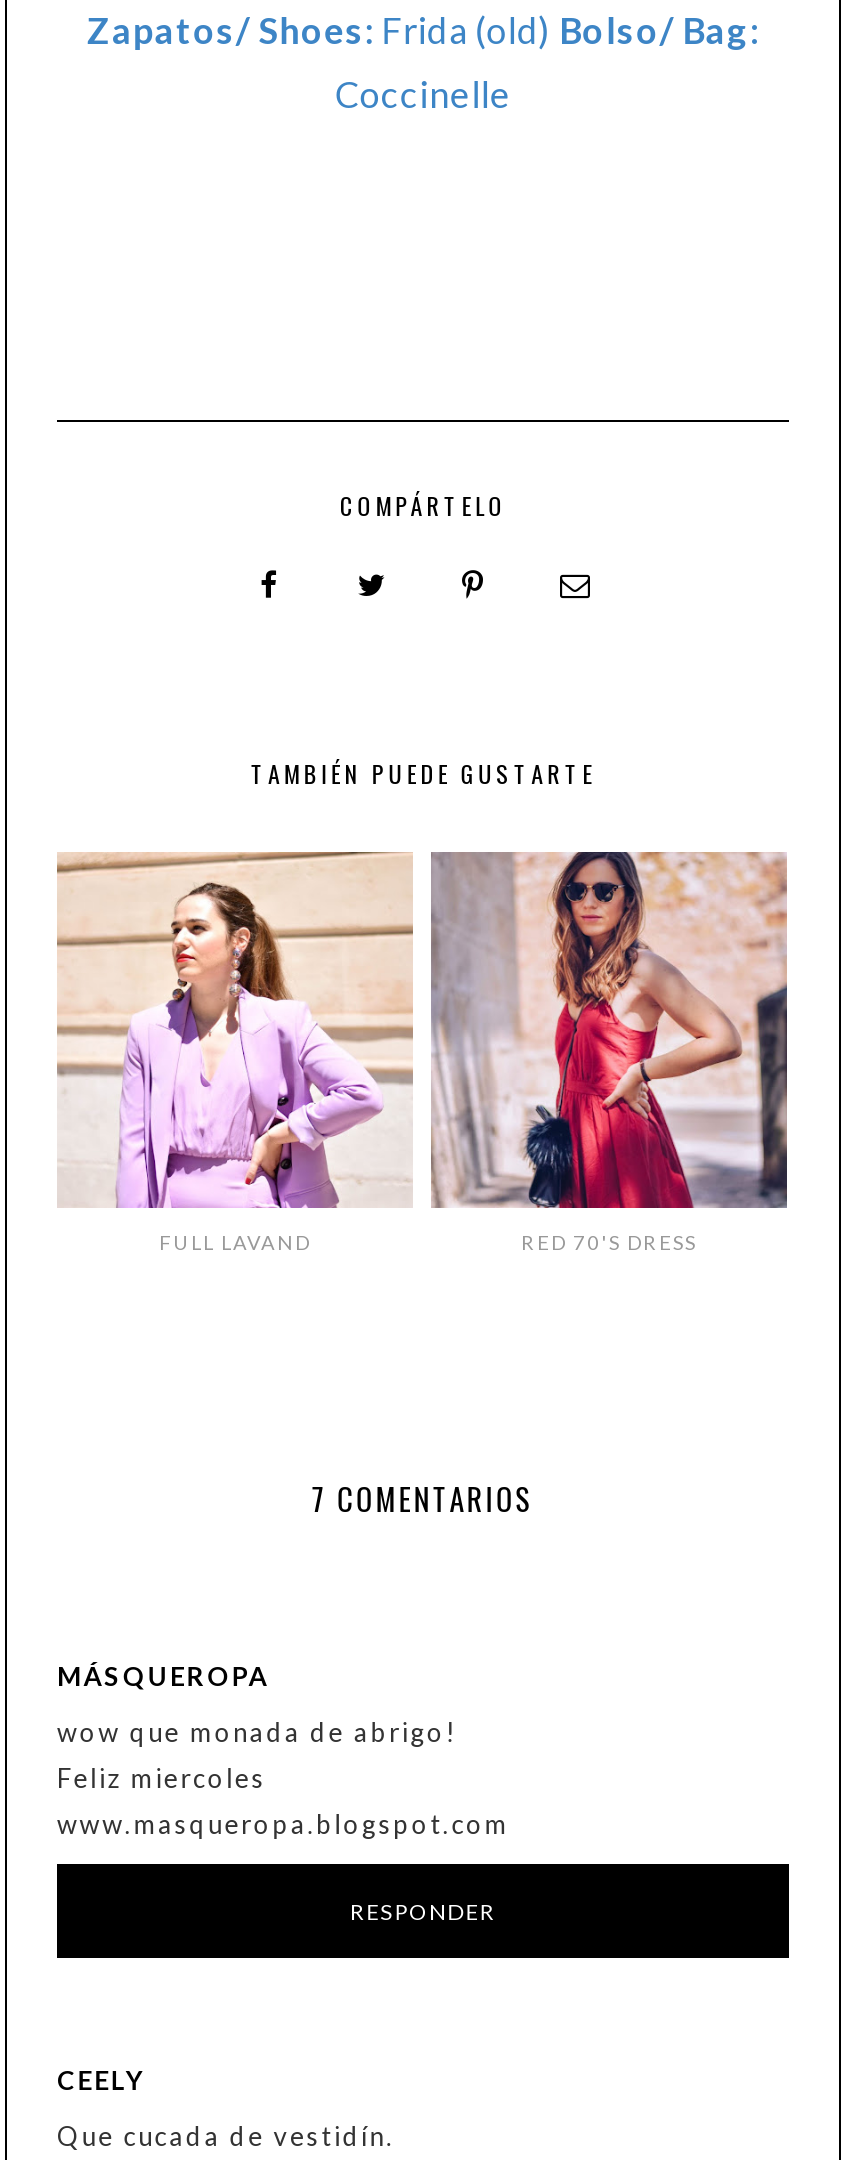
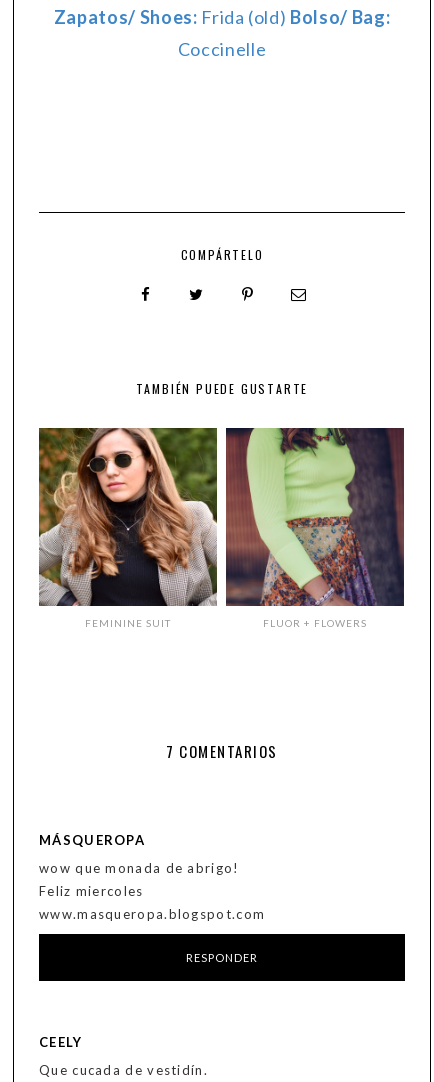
- [image]
- FULL LAVAND
- RED 70'S DRESS
+ [image]
+ FEMININE SUIT
+ FLUOR + FLOWERS

- [image]
+ [image]
